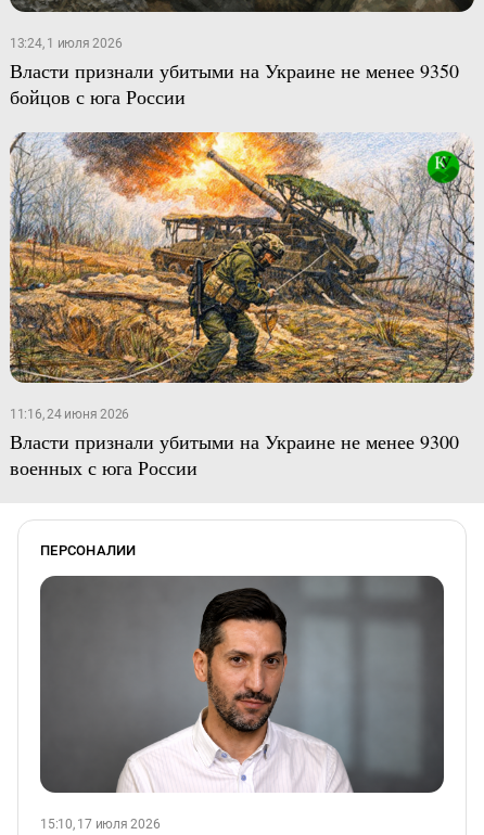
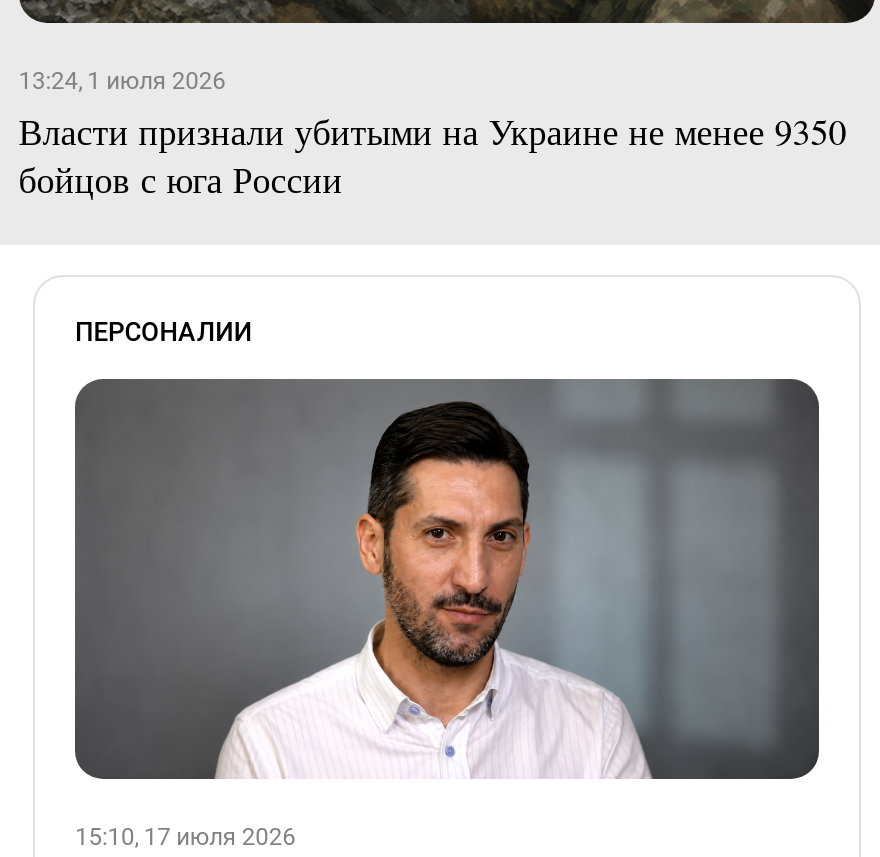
- [image]
- 11:16, 24 июня 2026
- Власти признали убитыми на Украине не менее 9300
- военных с юга России
